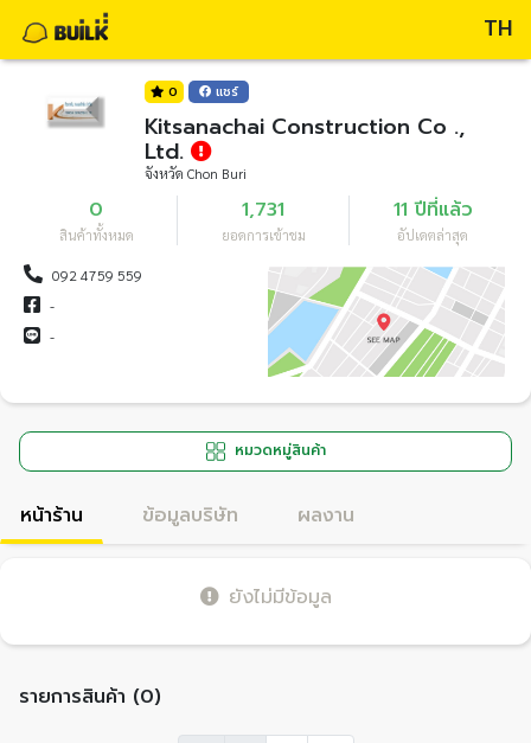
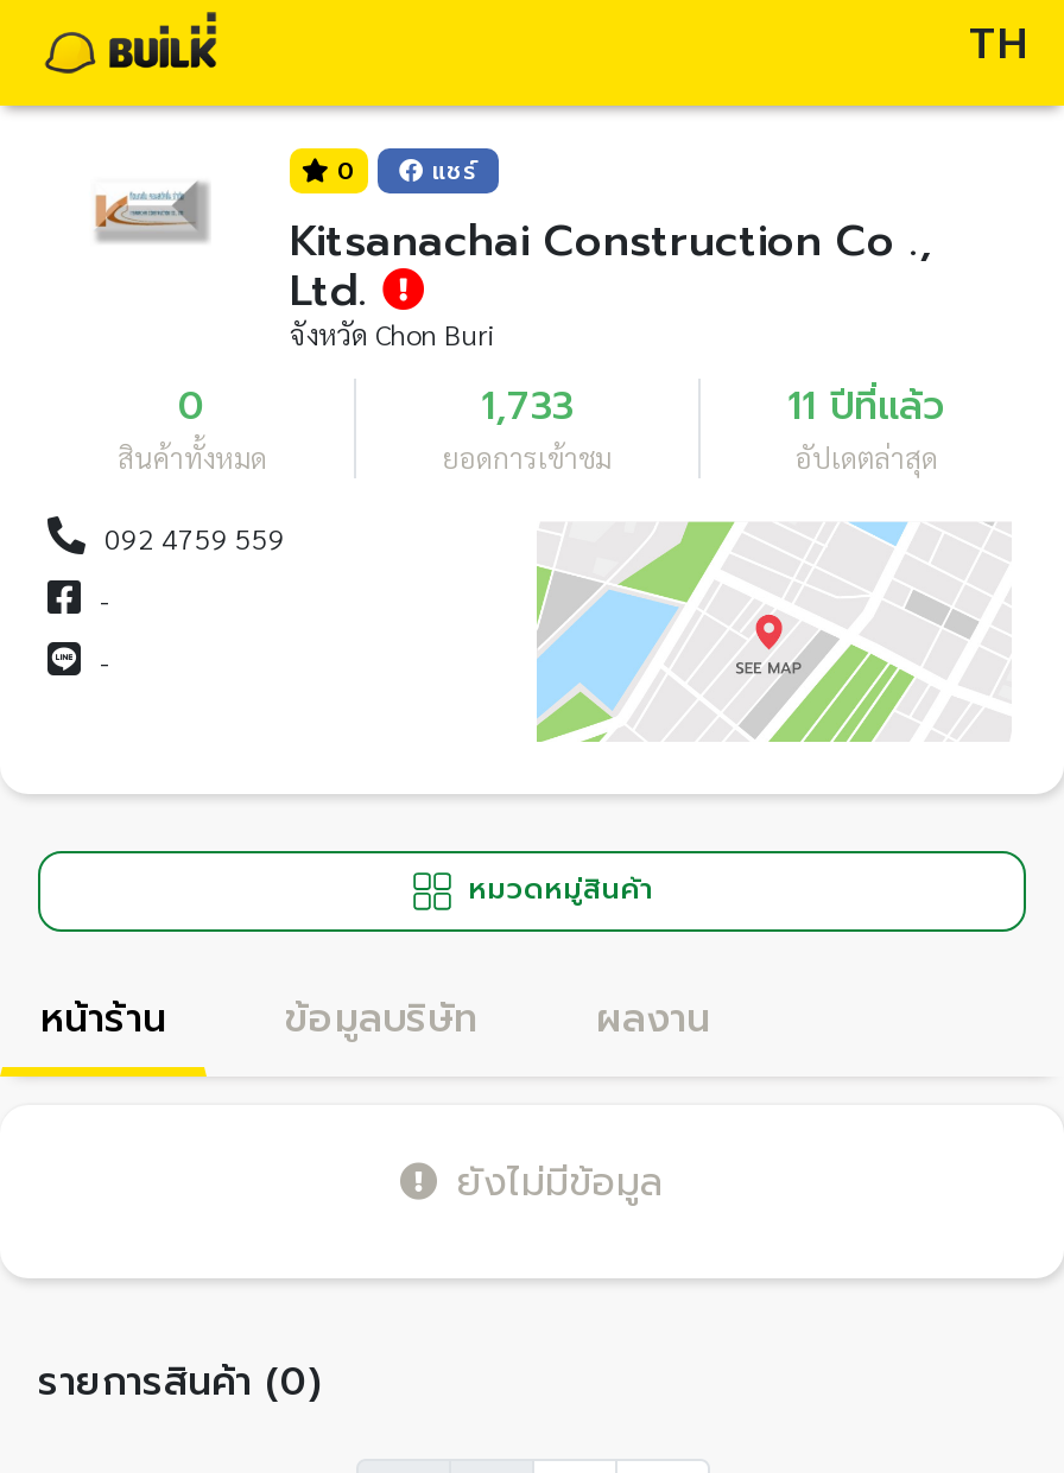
- 1,731
+ 1,733
